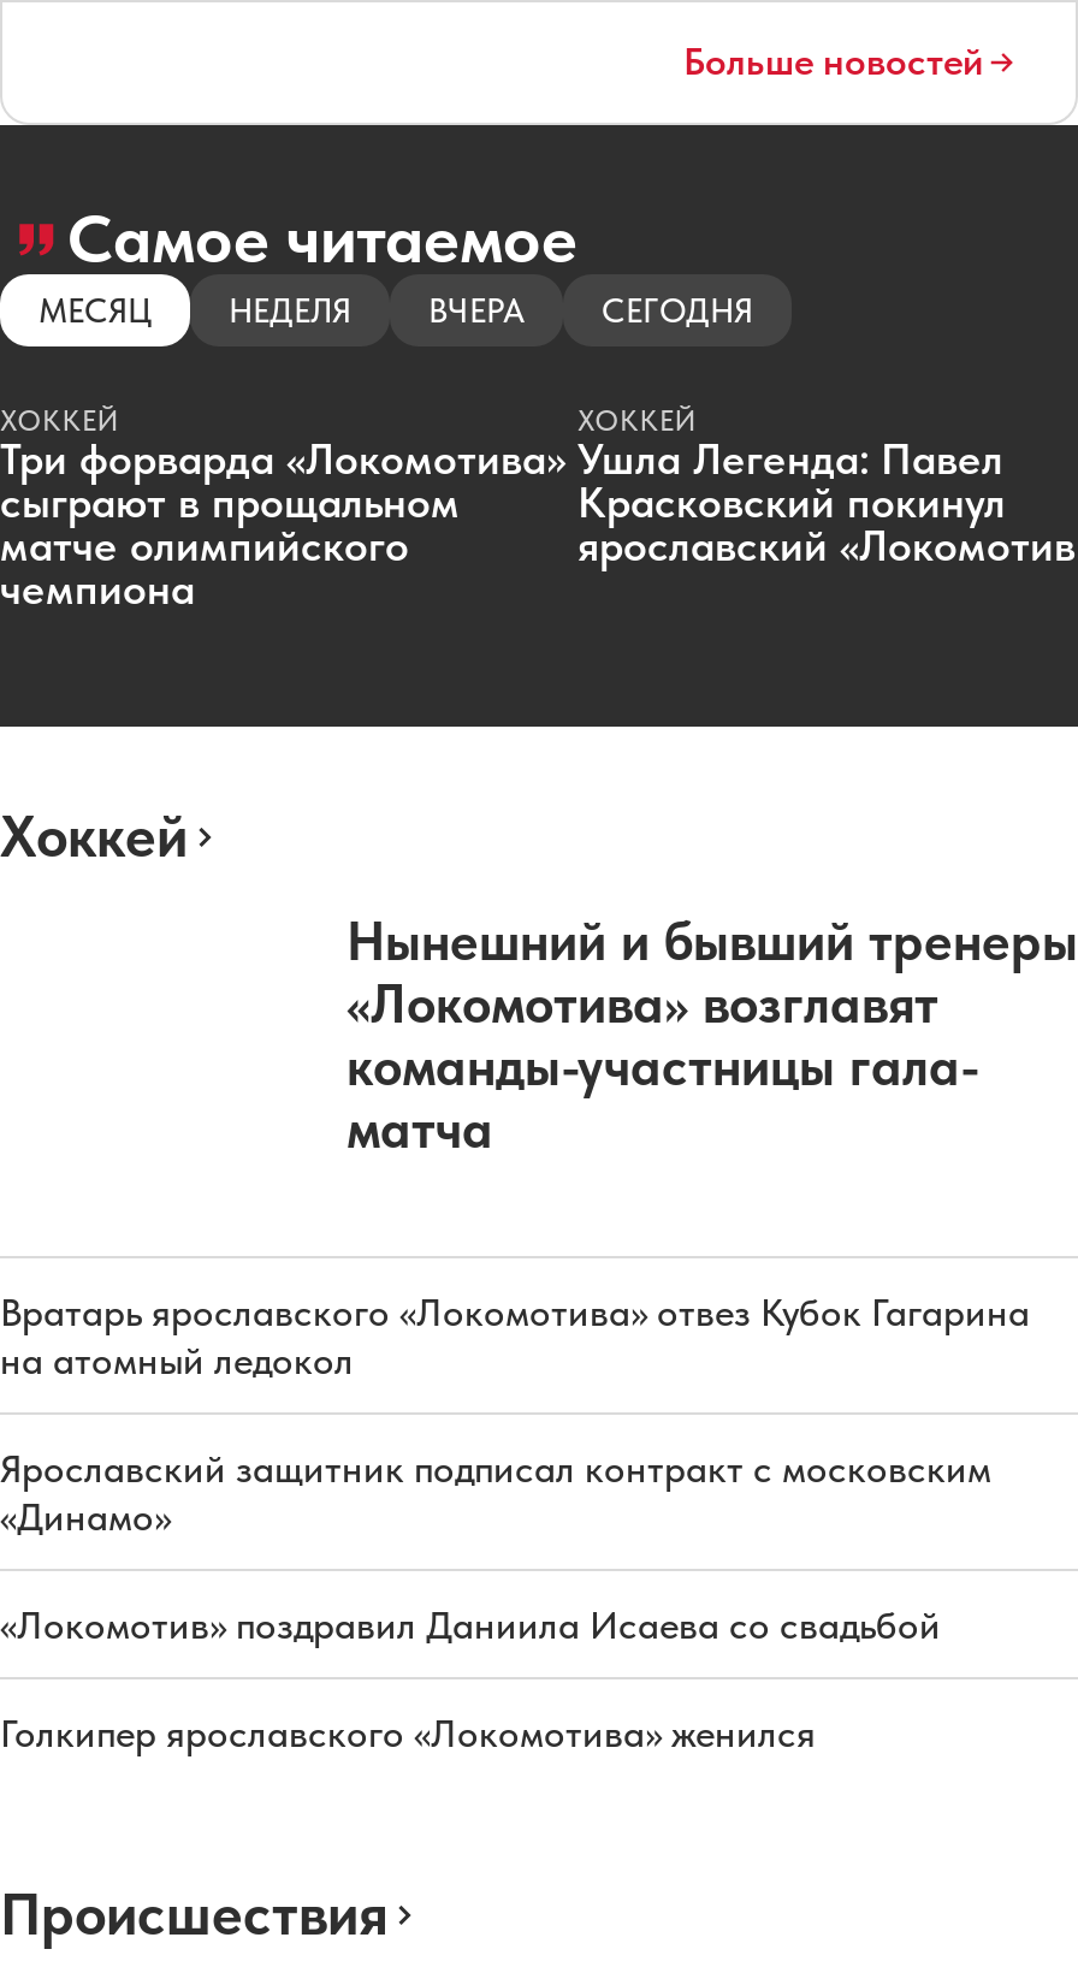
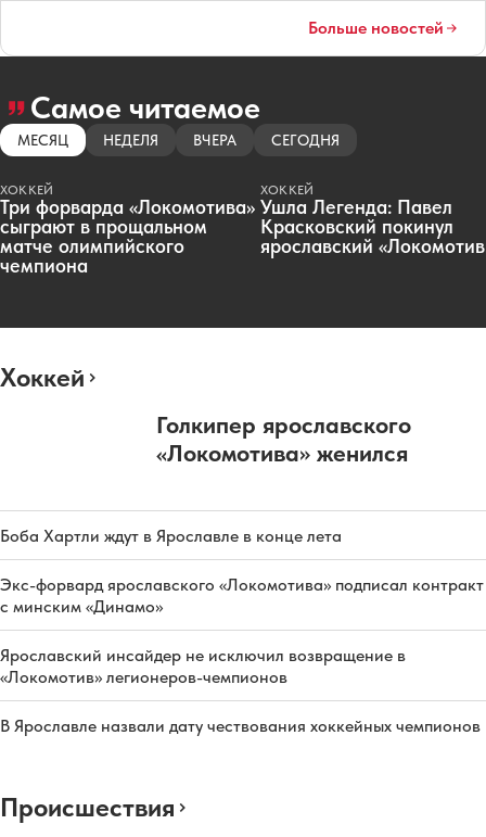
- Нынешний и бывший тренеры
- «Локомотива» возглавят
- команды-участницы гала-
- матча
+ Голкипер ярославского
+ «Локомотива» женился

- Вратарь ярославского «Локомотива» отвез Кубок Гагарина
- на атомный ледокол
+ Боба Хартли ждут в Ярославле в конце лета

- Ярославский защитник подписал контракт с московским
- «Динамо»
+ Экс-форвард ярославского «Локомотива» подписал контракт
+ с минским «Динамо»

- «Локомотив» поздравил Даниила Исаева со свадьбой
+ Ярославский инсайдер не исключил возвращение в
+ «Локомотив» легионеров-чемпионов

- Голкипер ярославского «Локомотива» женился
+ В Ярославле назвали дату чествования хоккейных чемпионов
